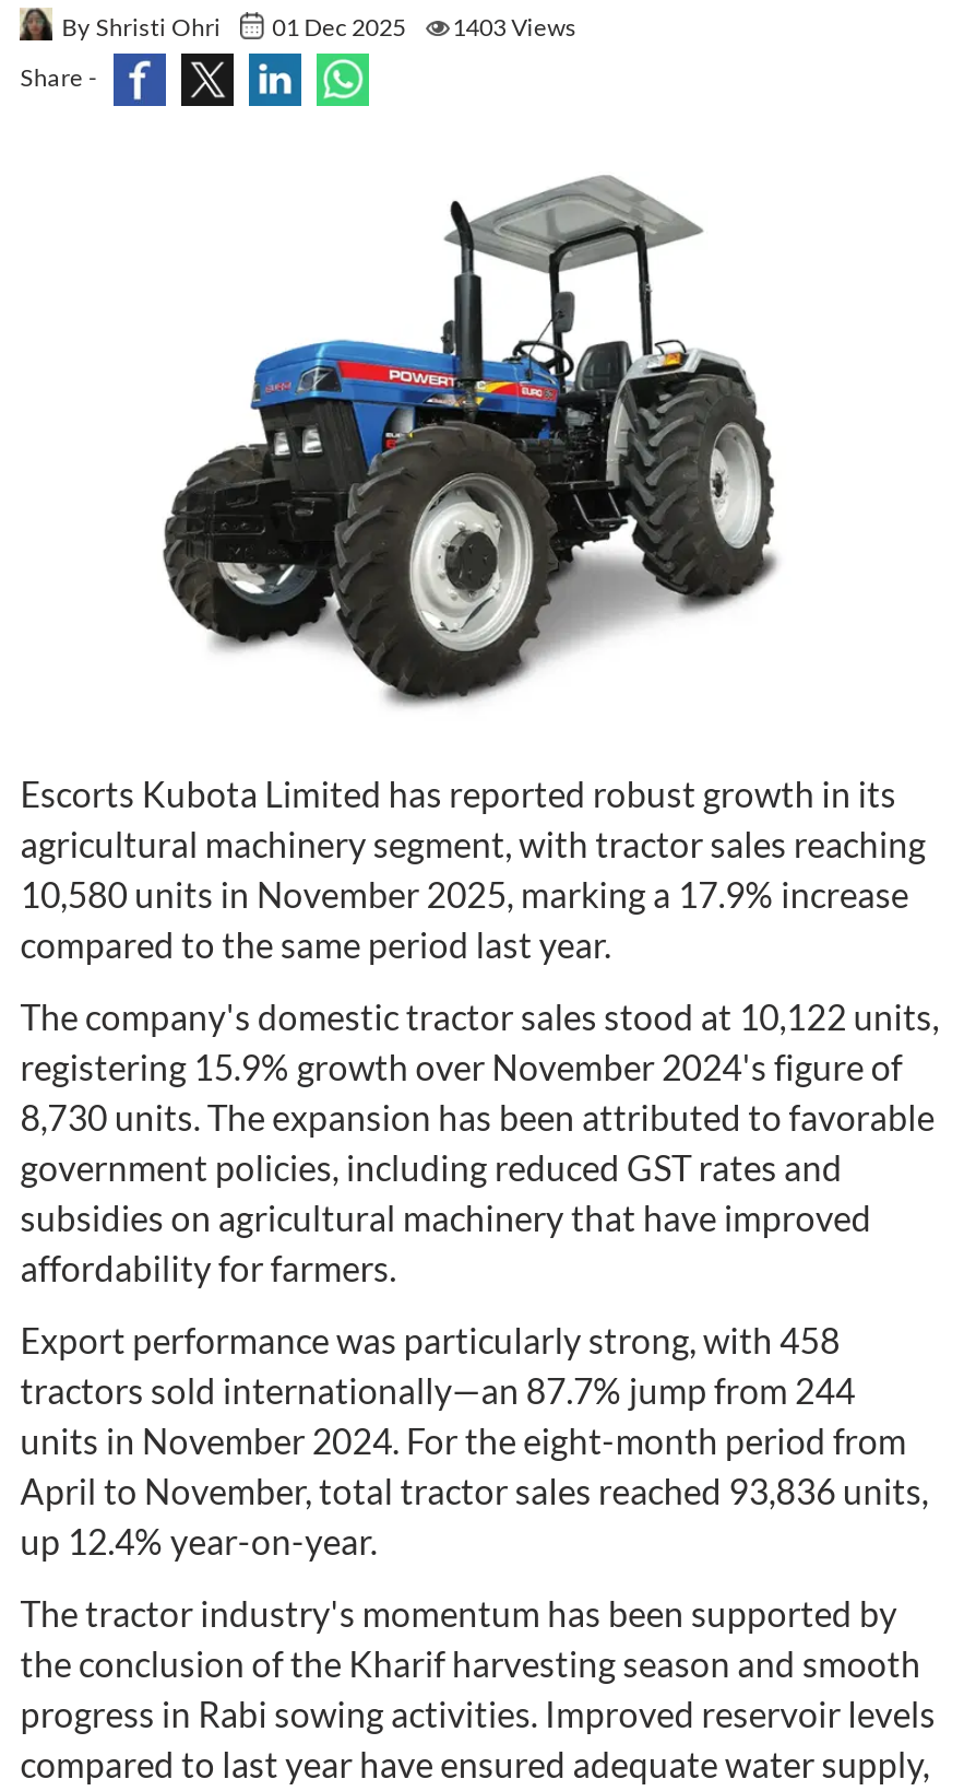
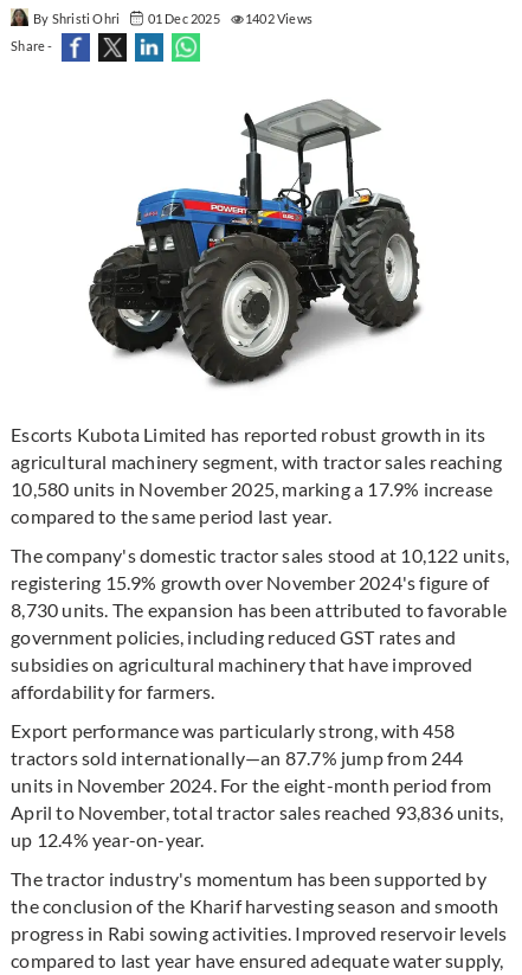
- By Shristi Ohri 01 Dec 2025 1403 Views
+ By Shristi Ohri 01 Dec 2025 1402 Views
